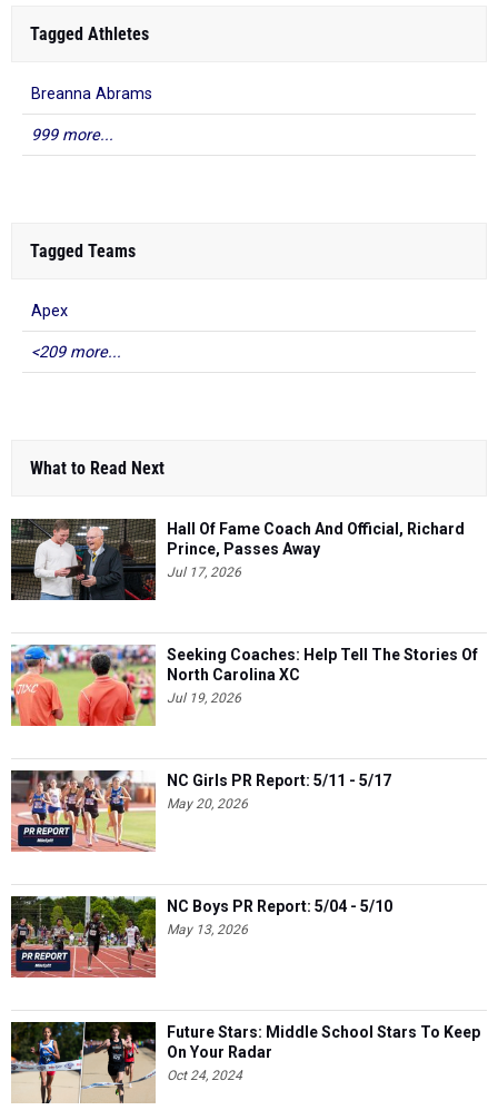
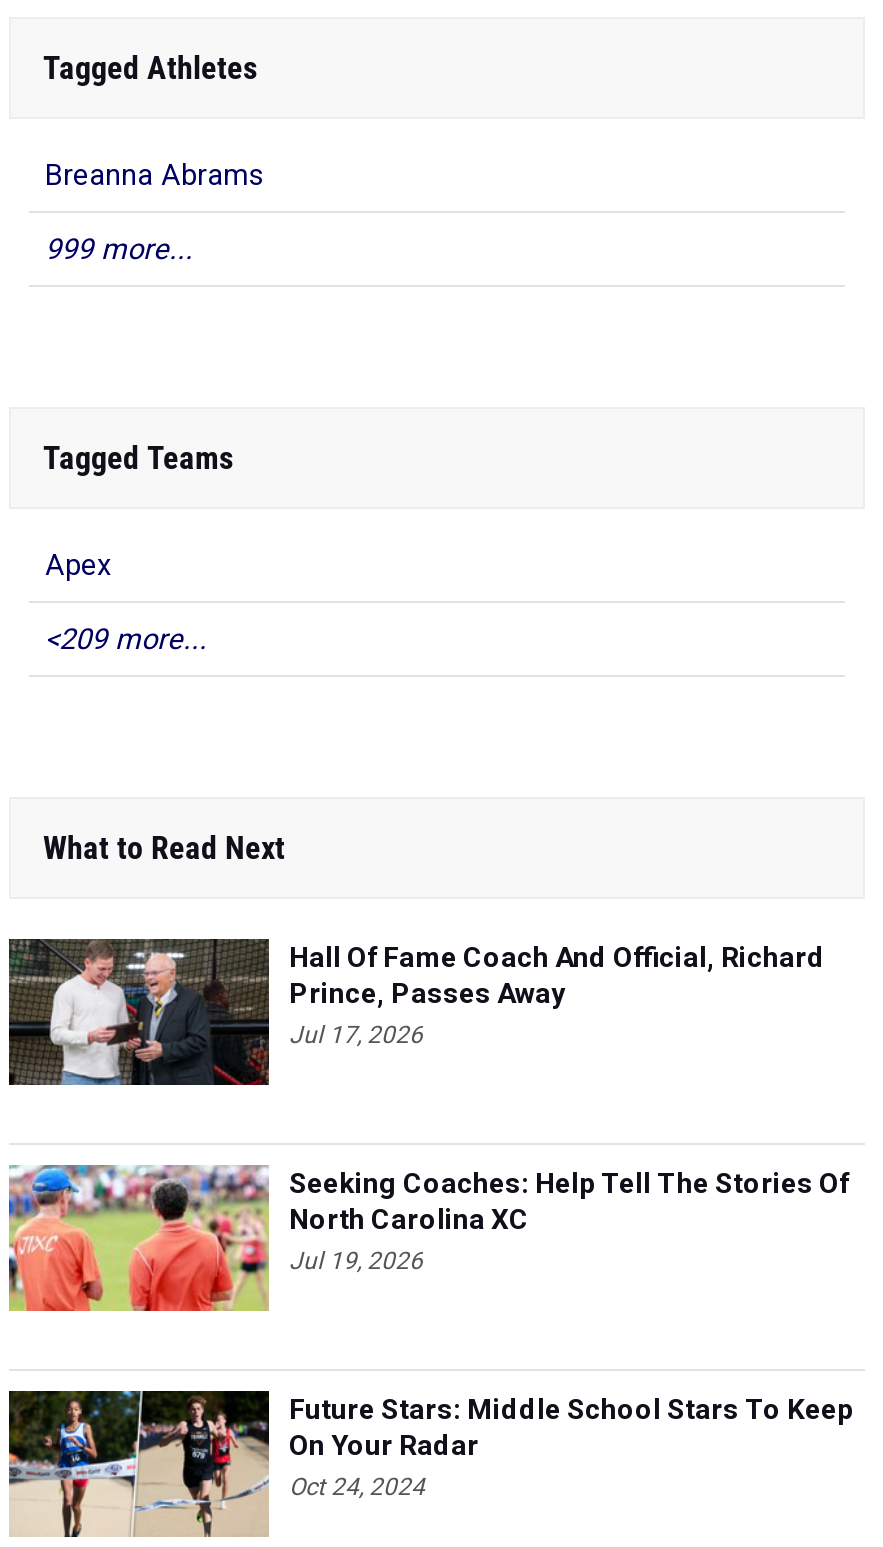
- [image]
- NC Girls PR Report: 5/11 - 5/17
- May 20, 2026

- [image]
- NC Boys PR Report: 5/04 - 5/10
- May 13, 2026
